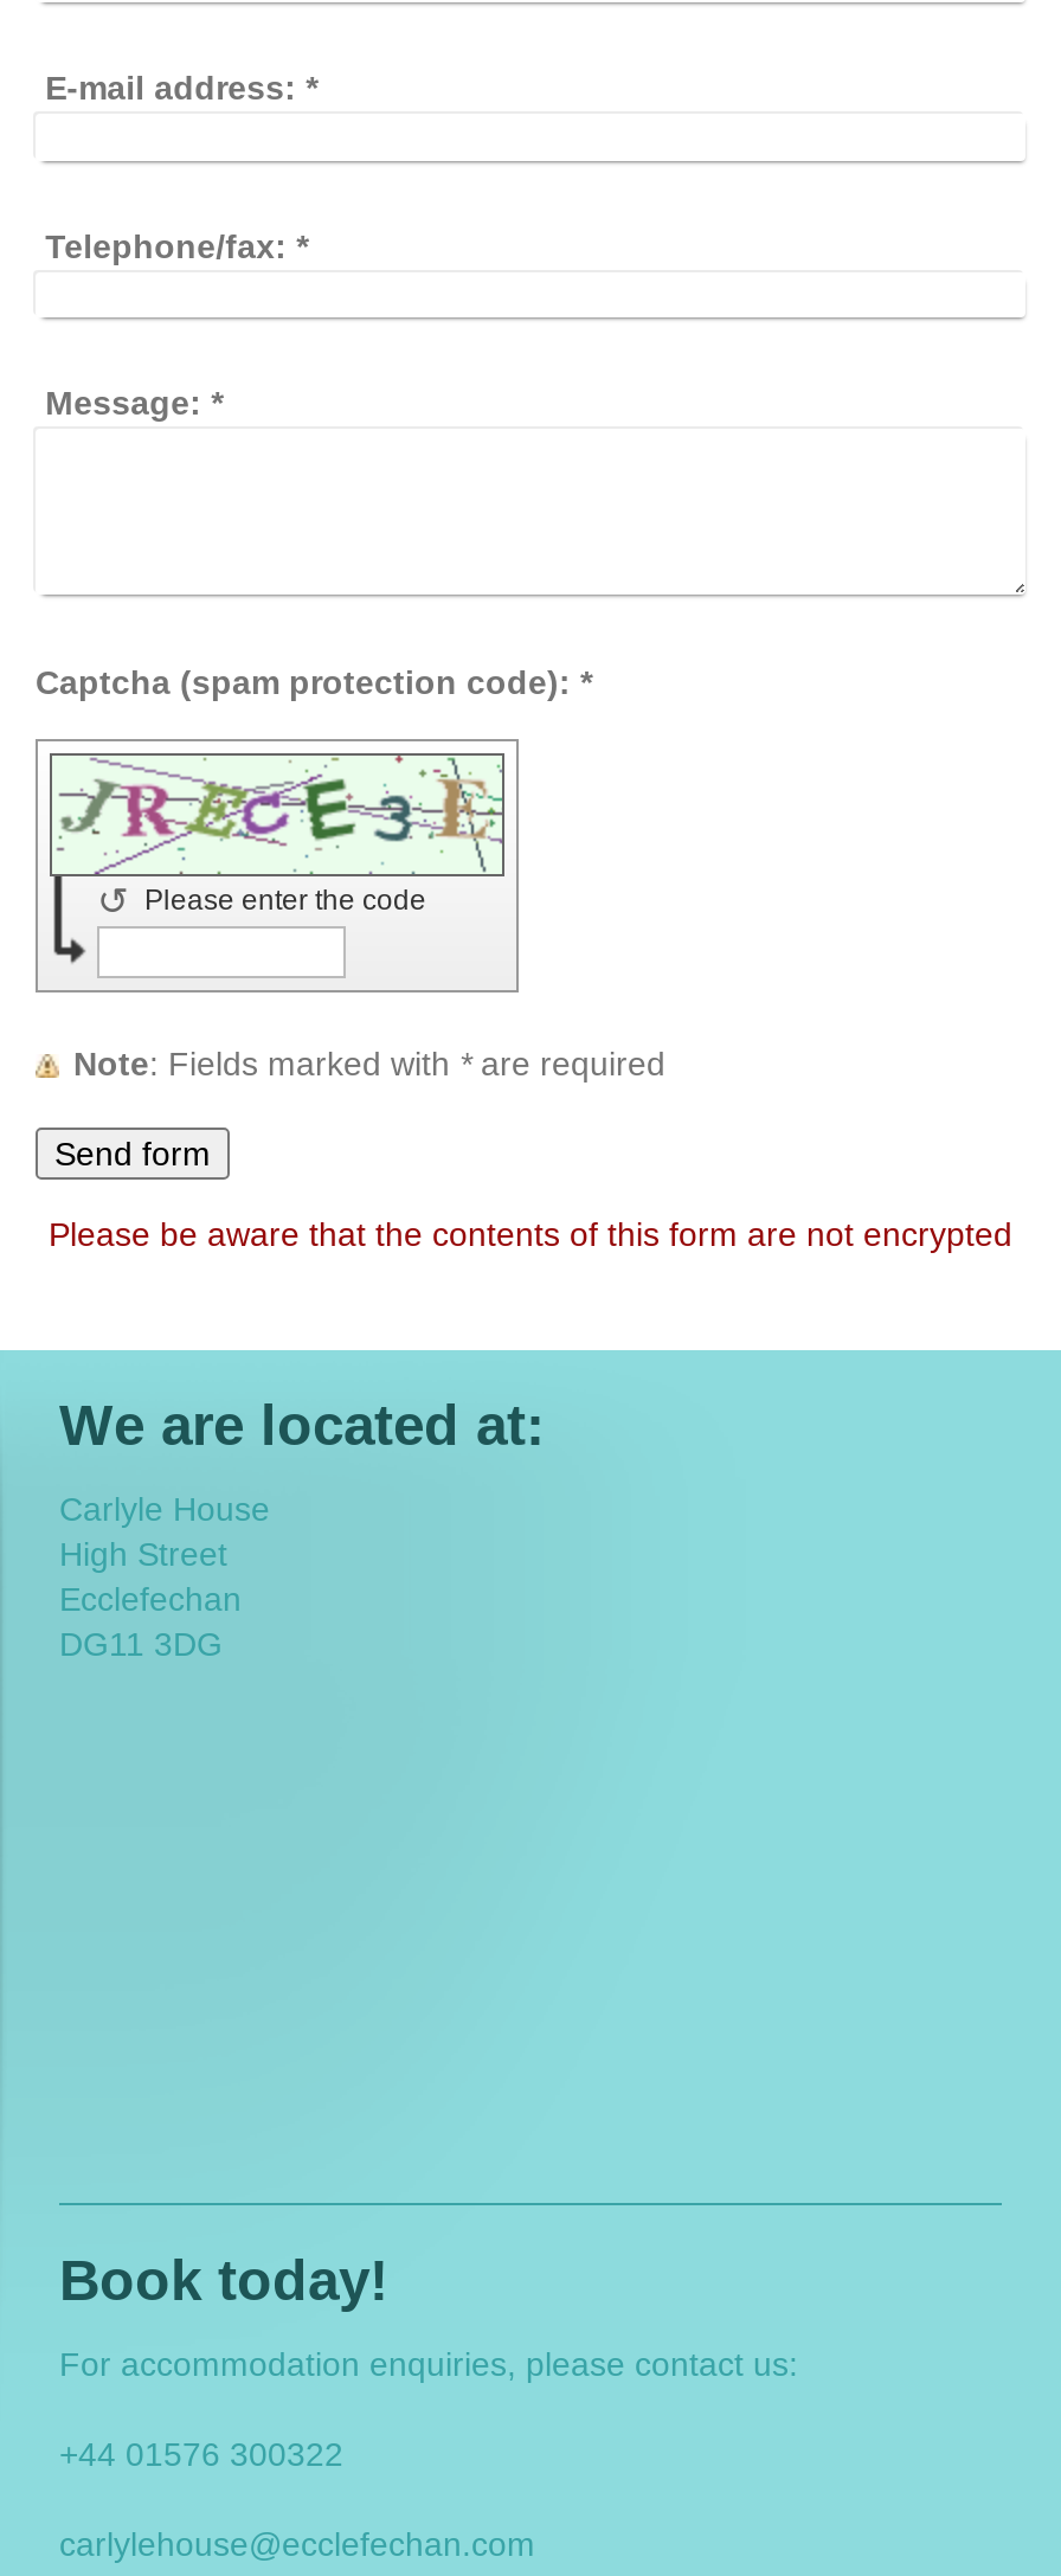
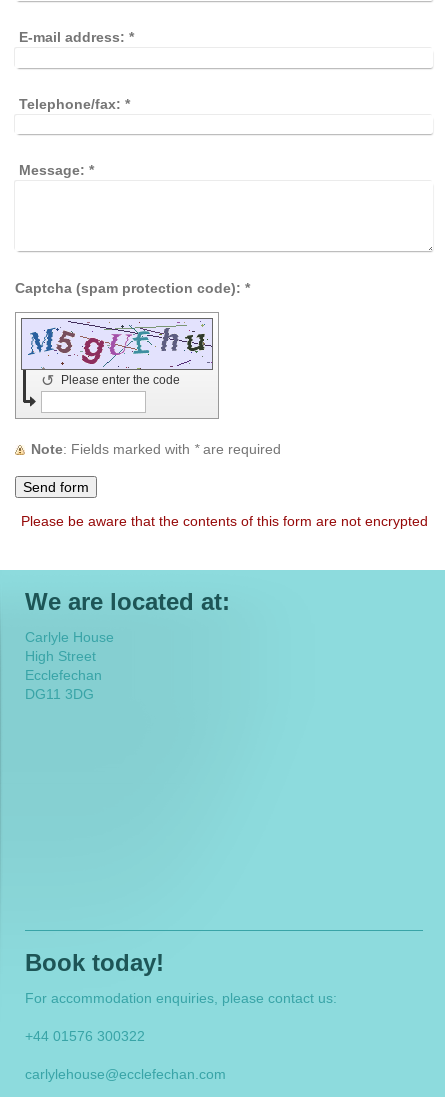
- [image]
+ [image]
